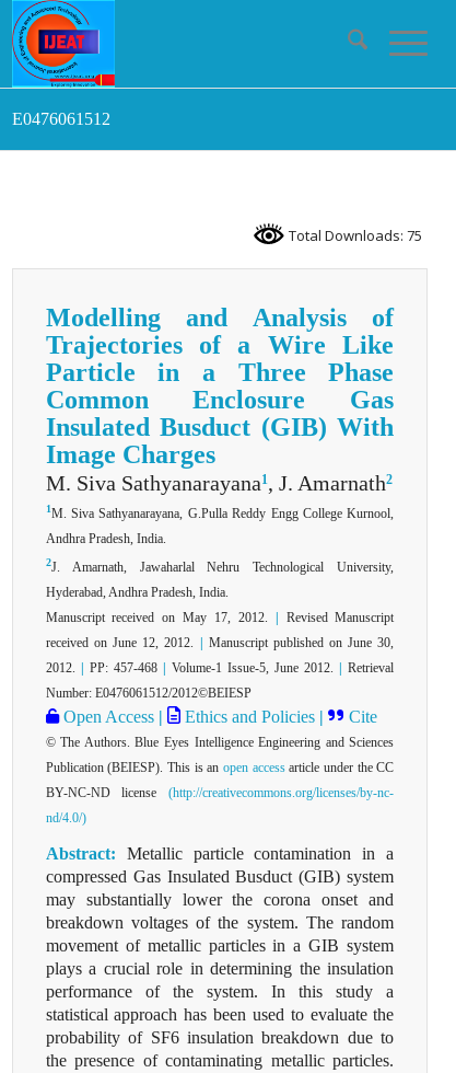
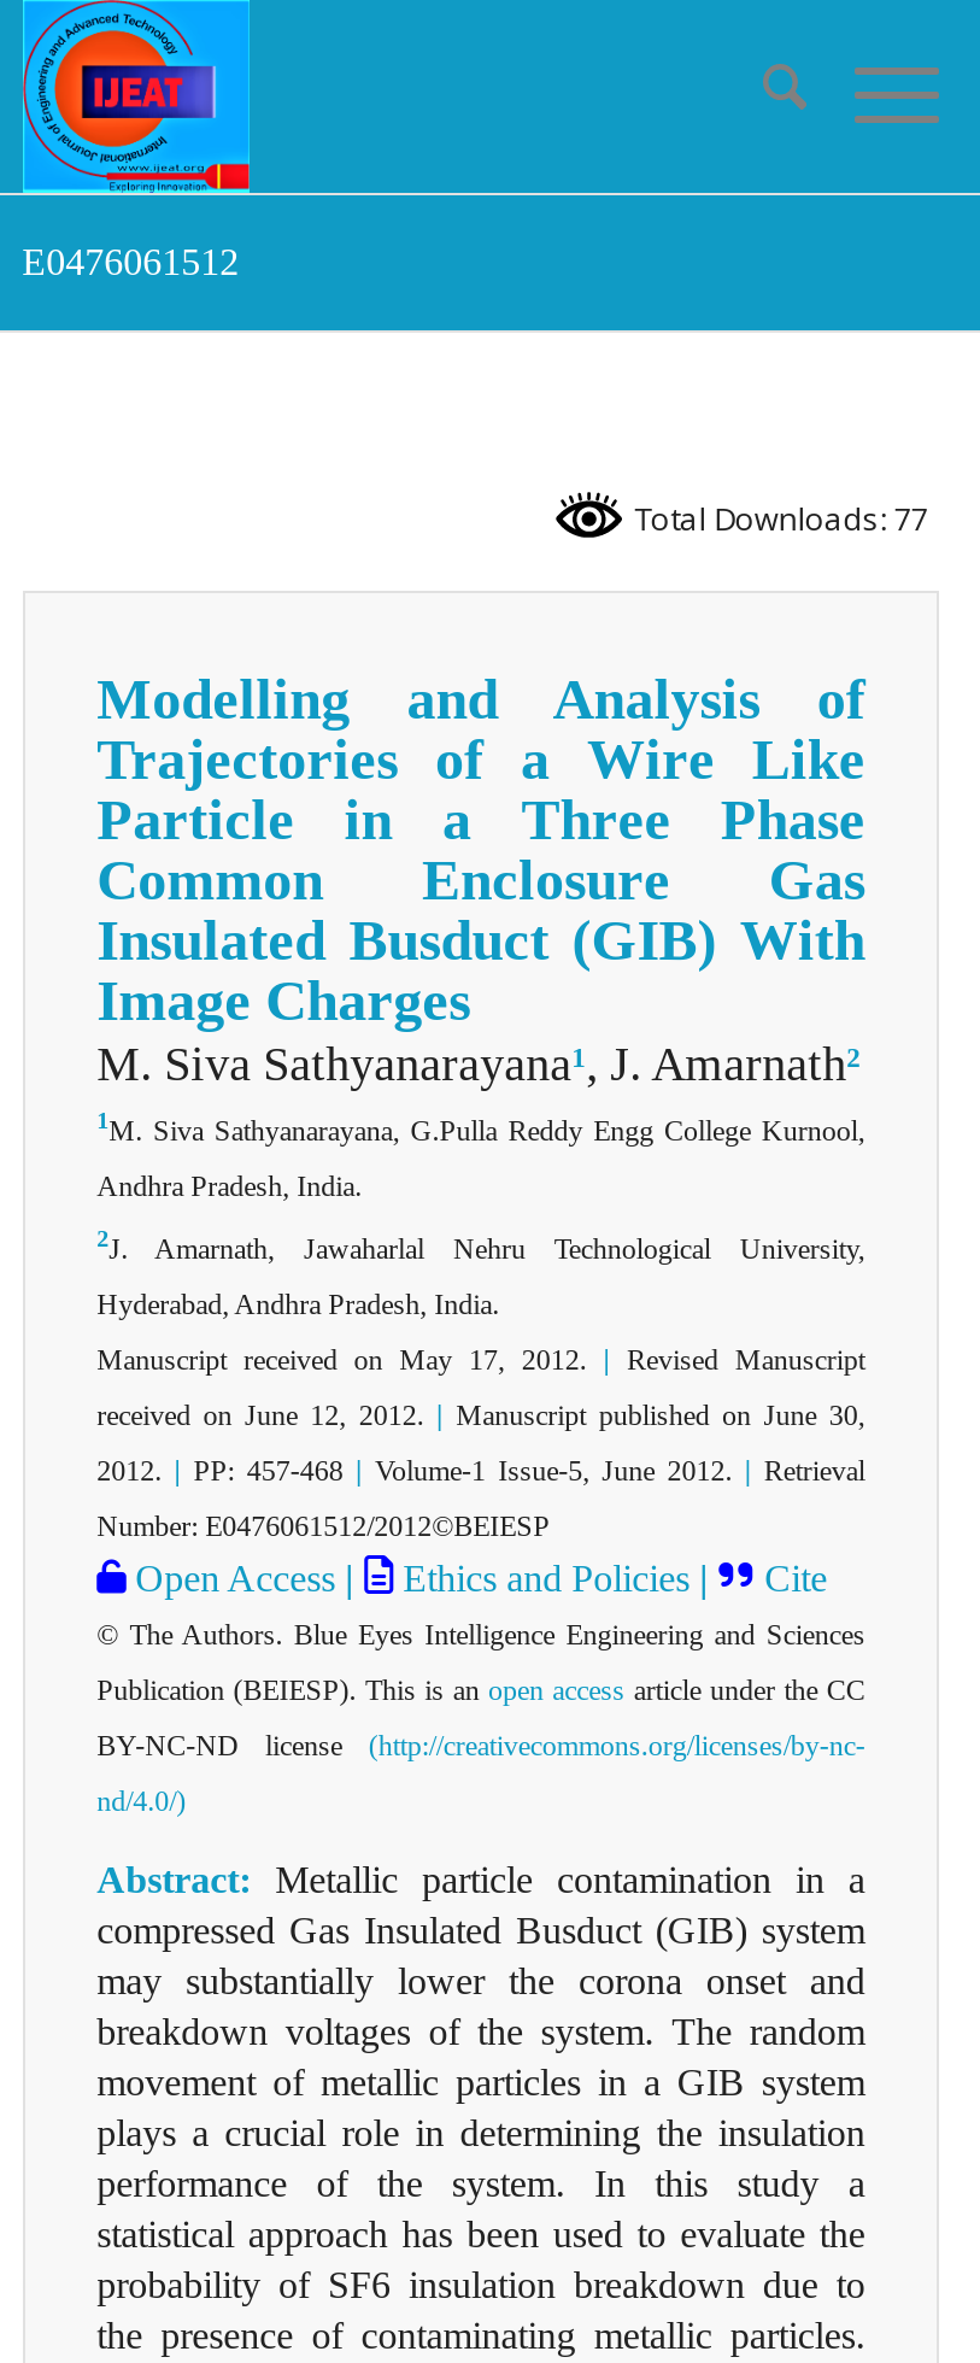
- Total Downloads: 75
+ Total Downloads: 77
